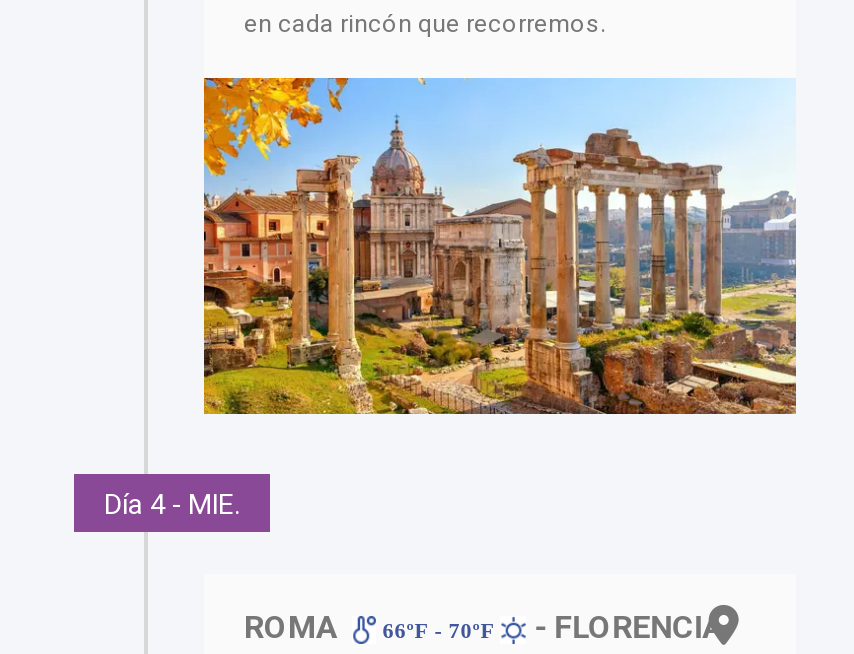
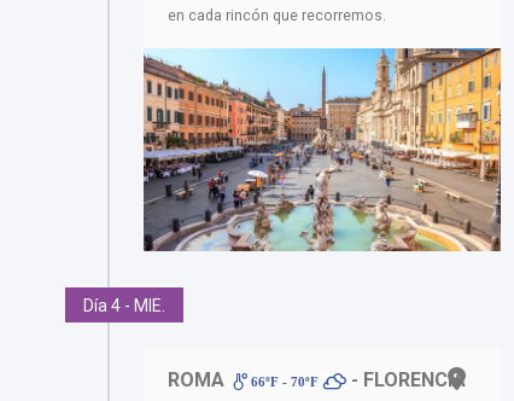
- [image]
+ [image]
